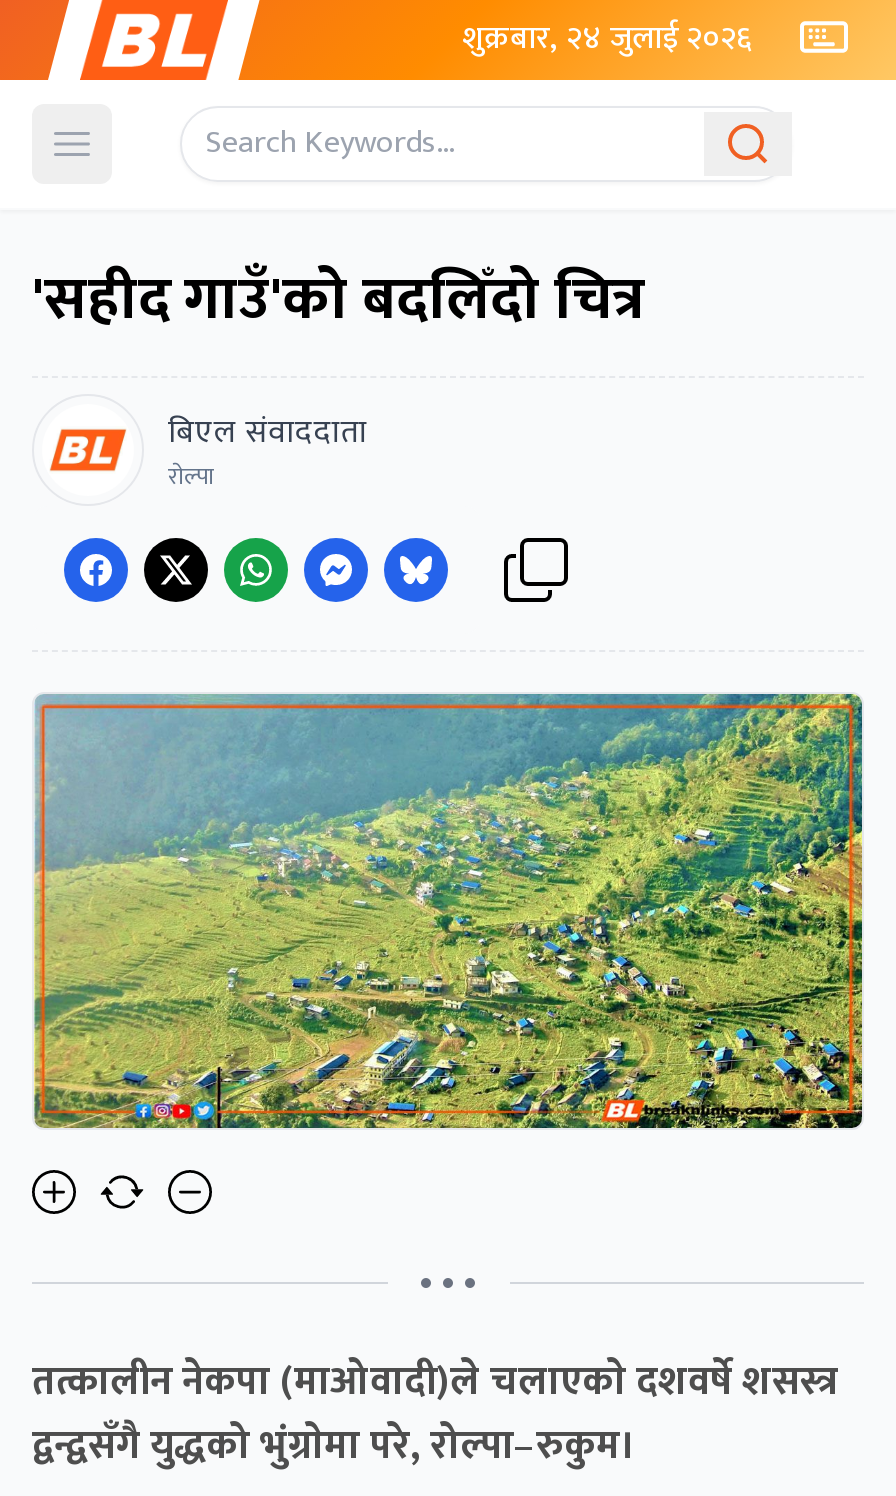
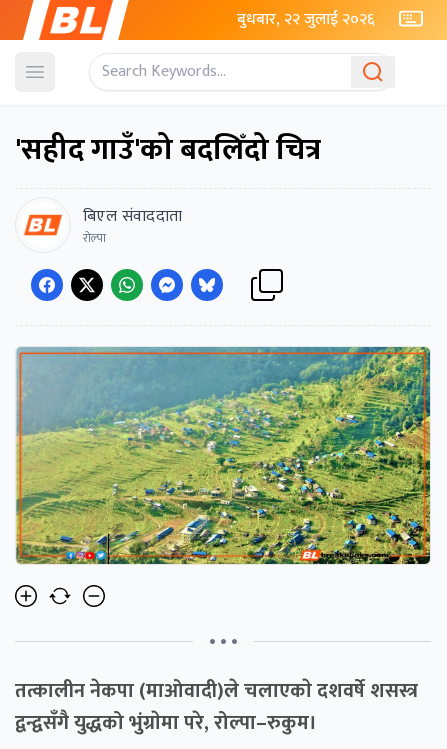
- शुक्रबार, २४ जुलाई २०२६
+ बुधबार, २२ जुलाई २०२६
